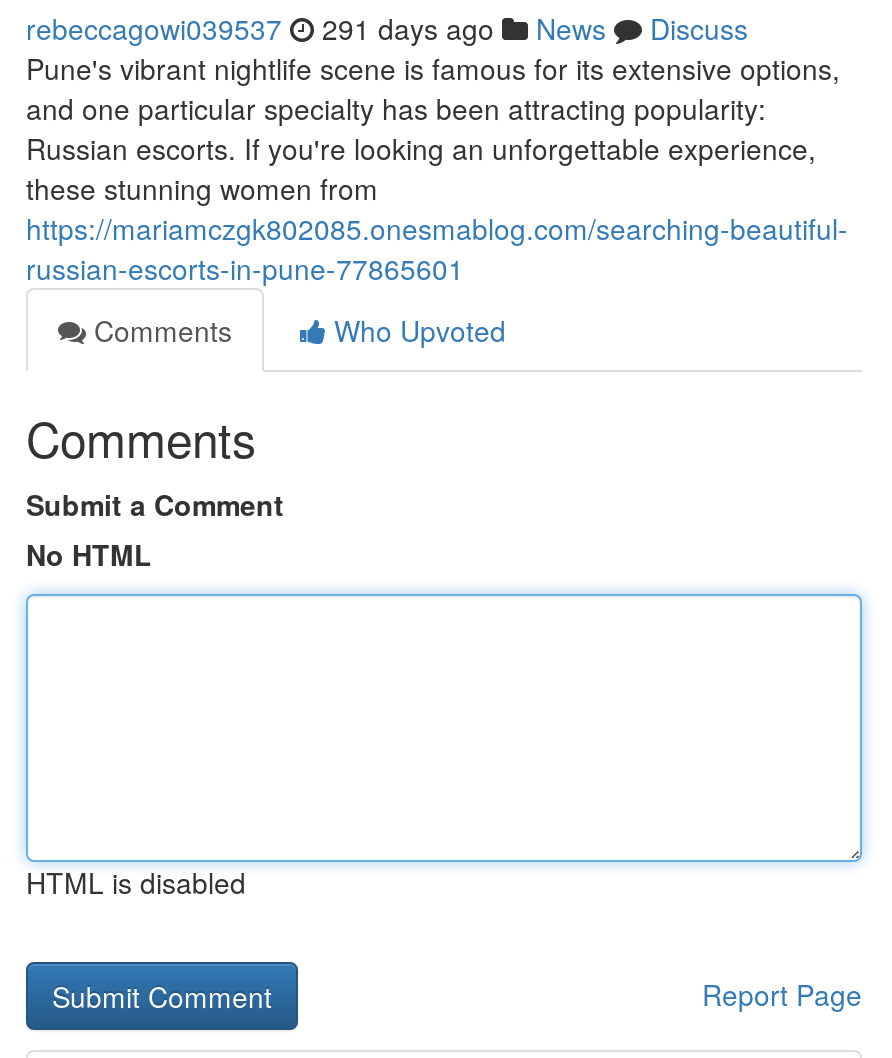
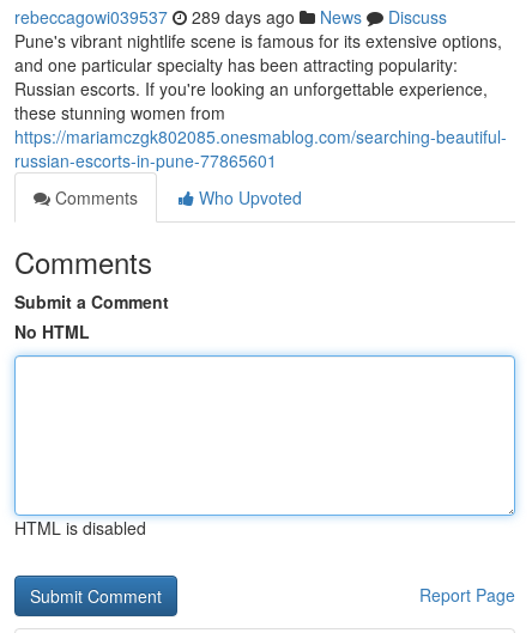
- rebeccagowi039537 291 days ago News Discuss
+ rebeccagowi039537 289 days ago News Discuss
